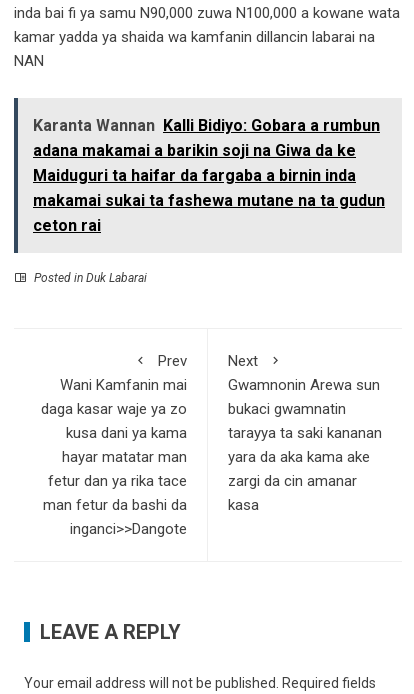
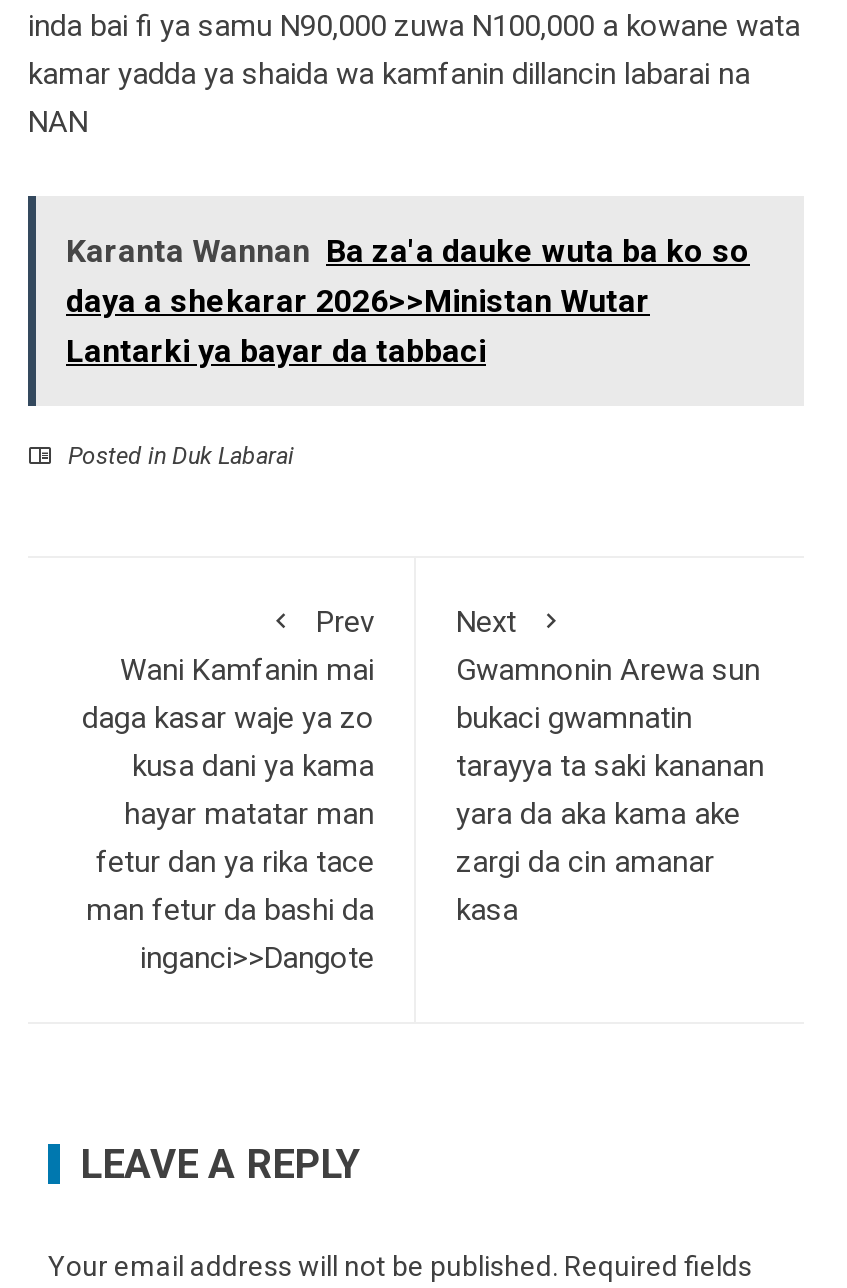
- Karanta Wannan Kalli Bidiyo: Gobara a rumbun
- adana makamai a barikin soji na Giwa da ke
- Maiduguri ta haifar da fargaba a birnin inda
- makamai sukai ta fashewa mutane na ta gudun
- ceton rai
+ Karanta Wannan Ba za'a dauke wuta ba ko so
+ daya a shekarar 2026>>Ministan Wutar
+ Lantarki ya bayar da tabbaci
